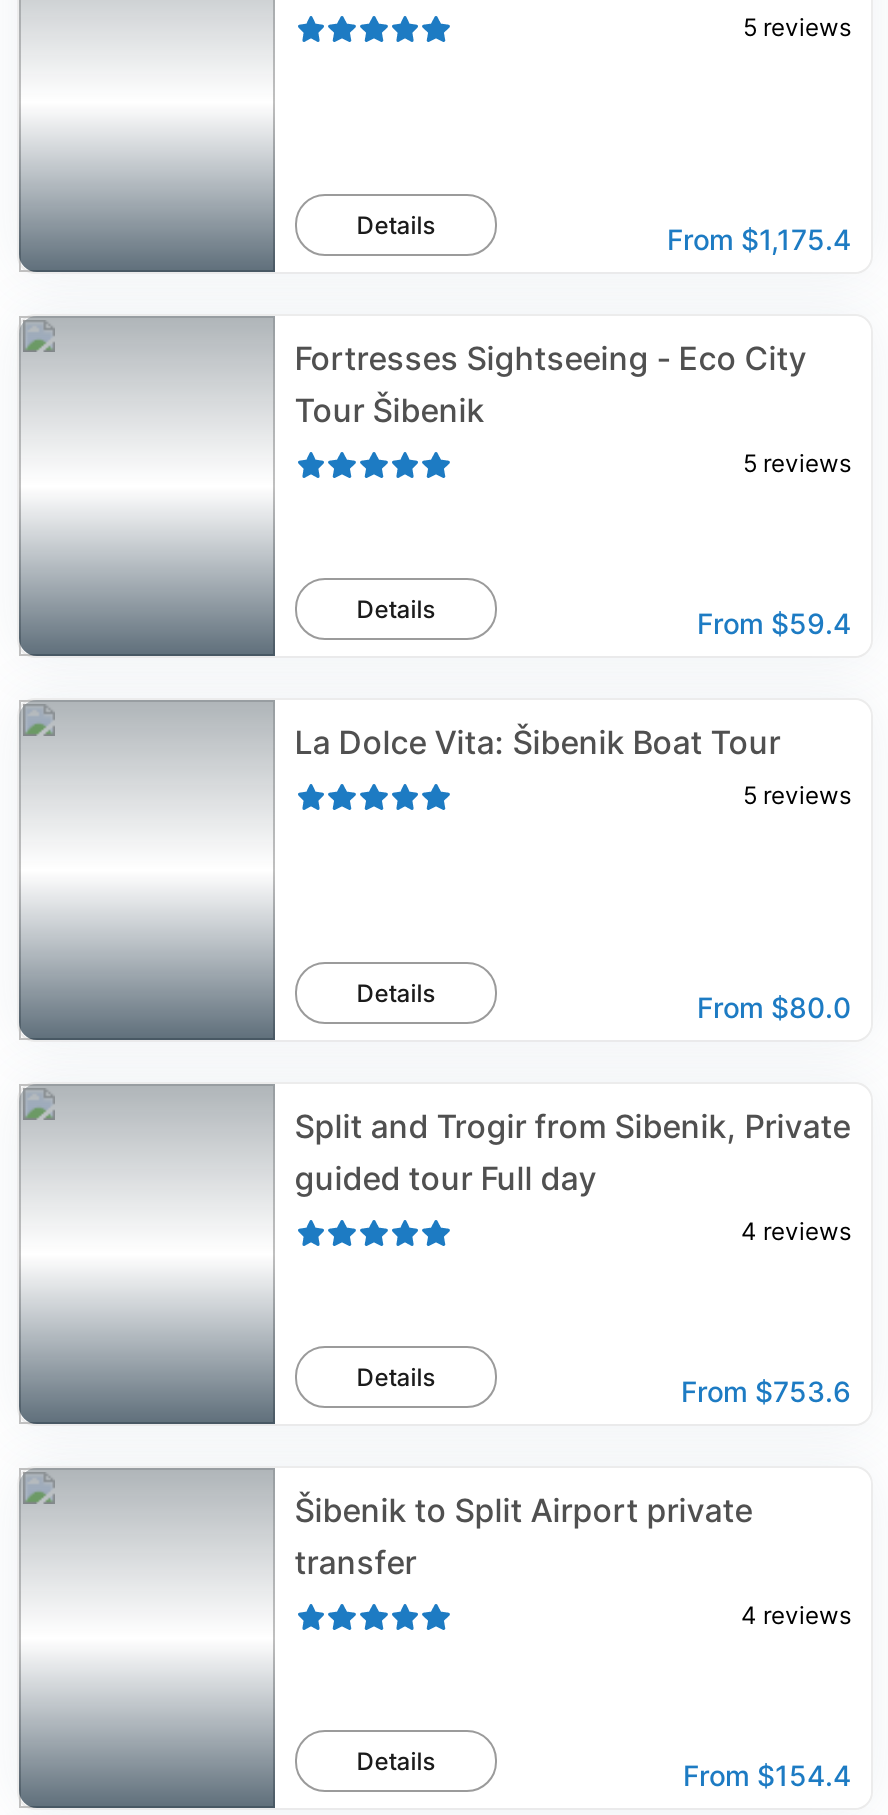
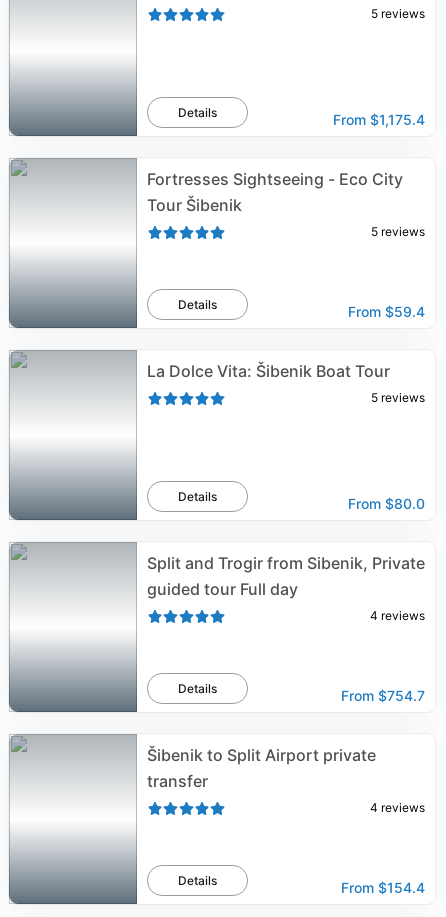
- From $753.6
+ From $754.7
